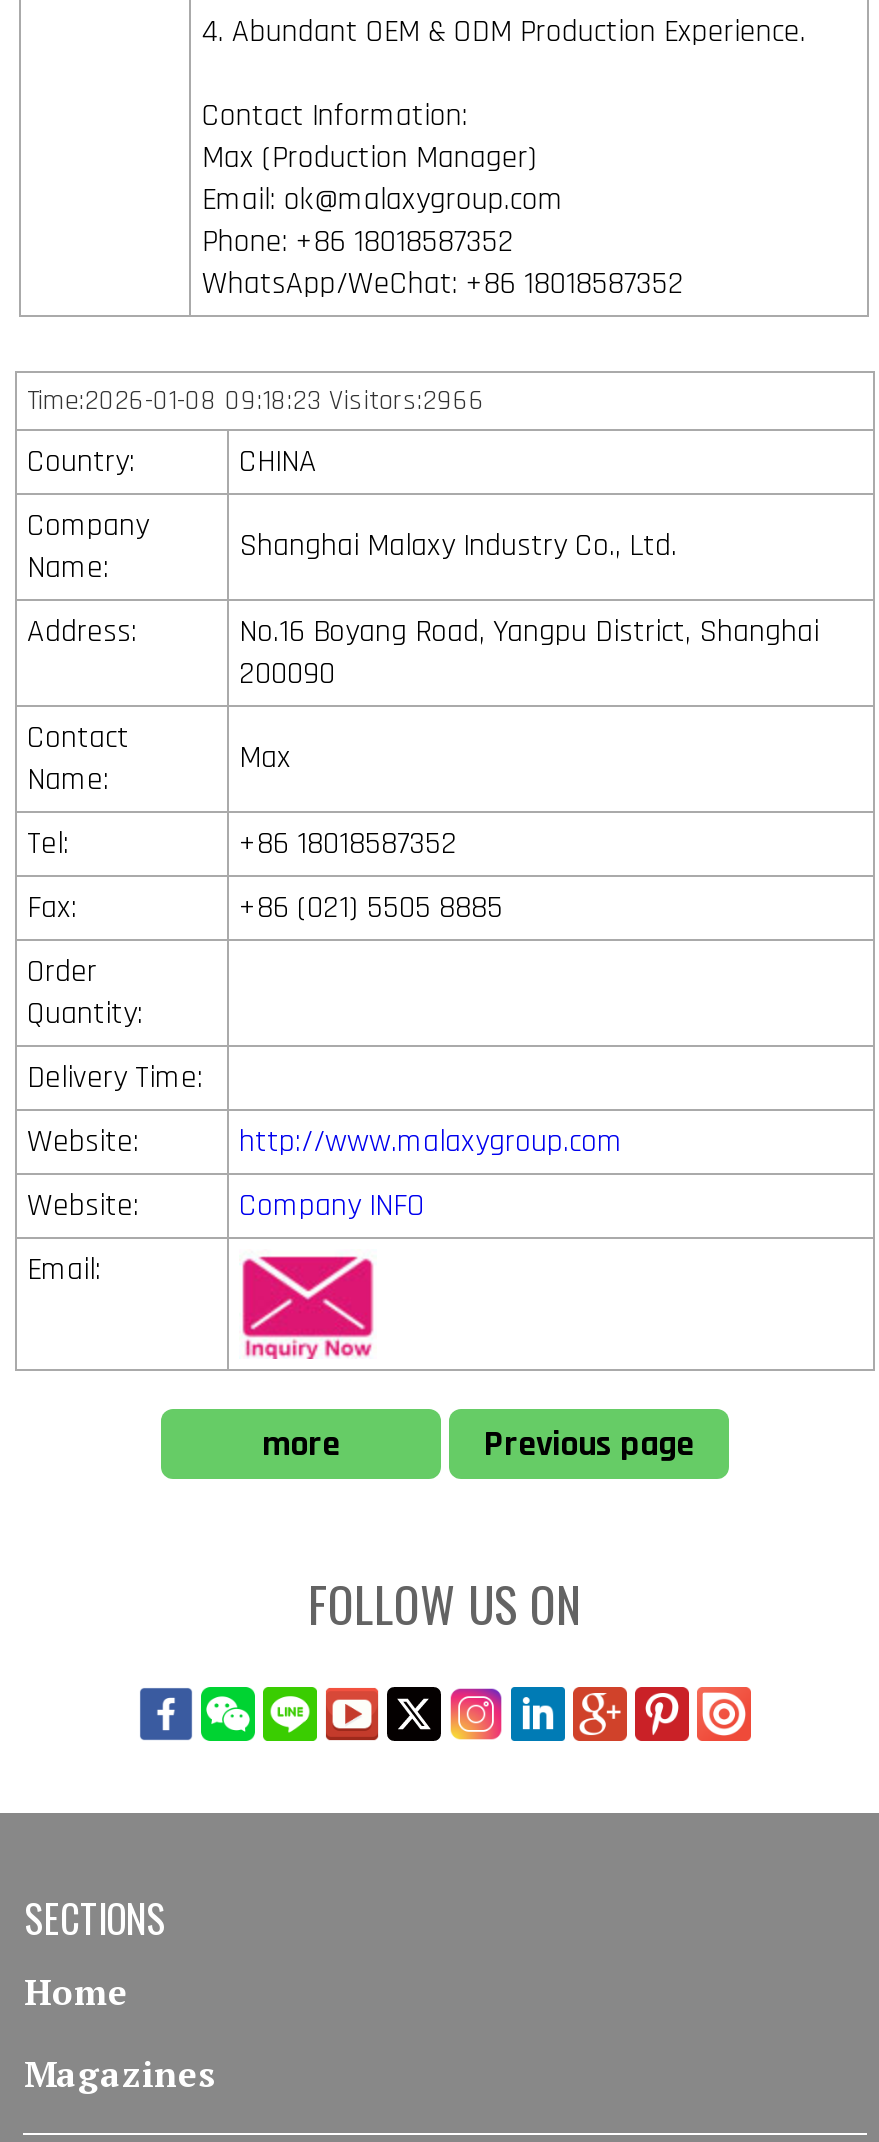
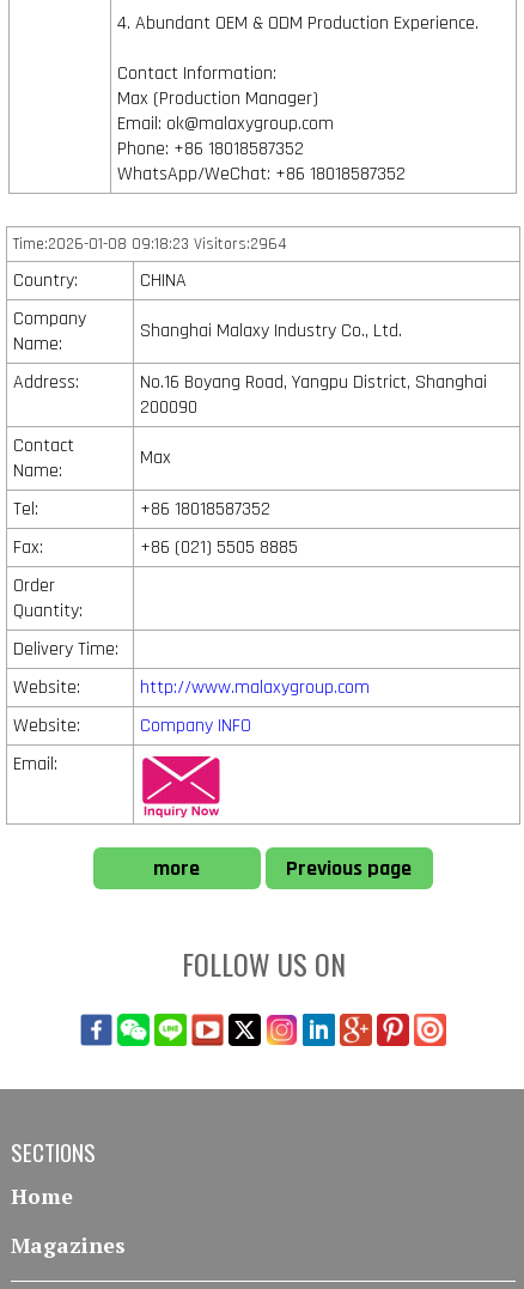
- Time:2026-01-08 09:18:23 Visitors:2966
+ Time:2026-01-08 09:18:23 Visitors:2964
